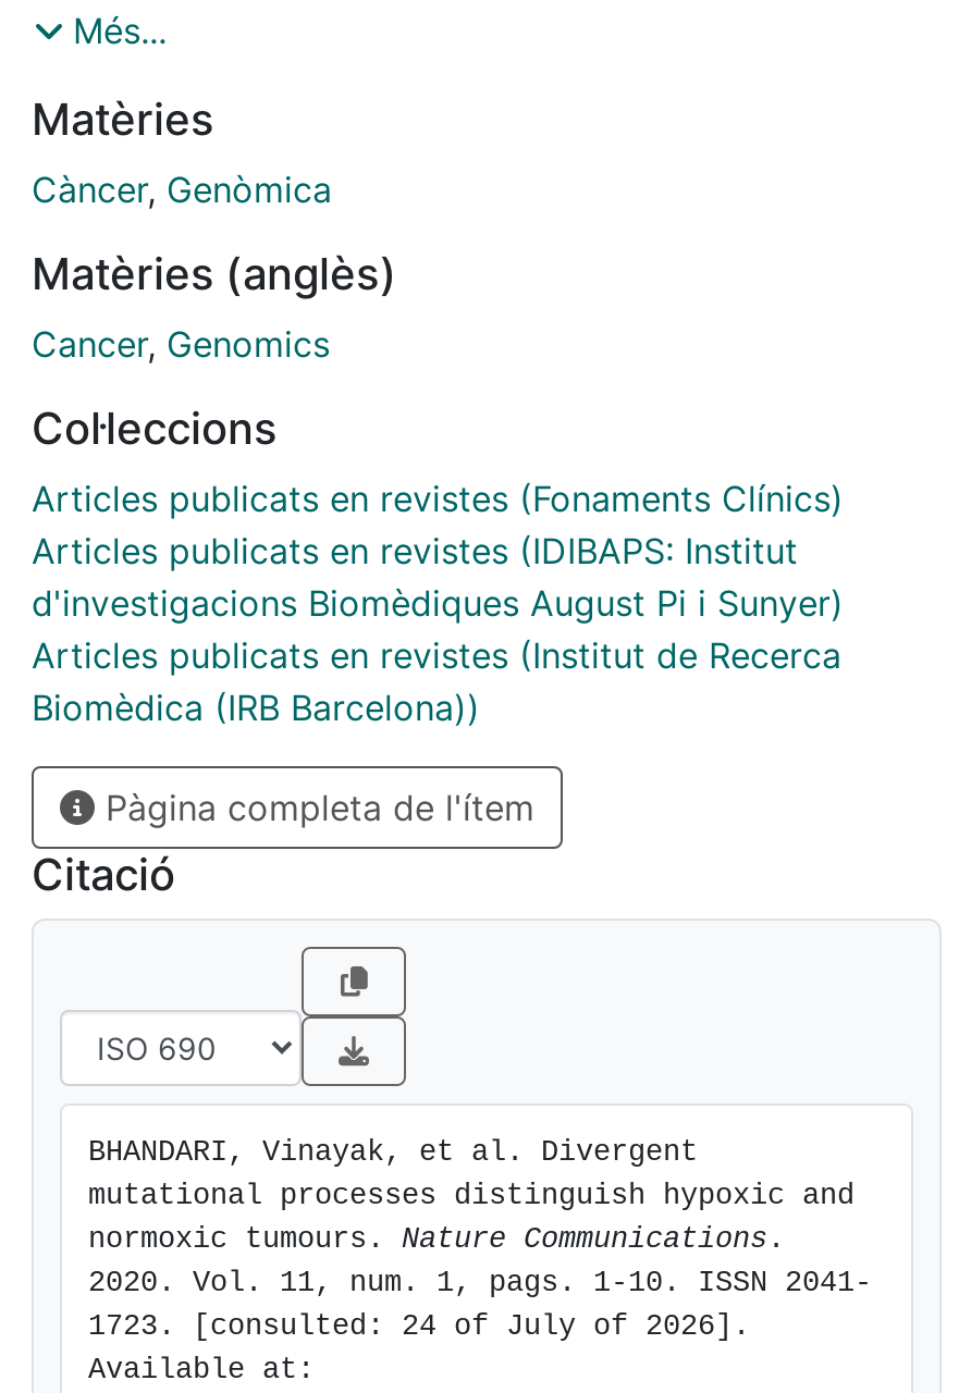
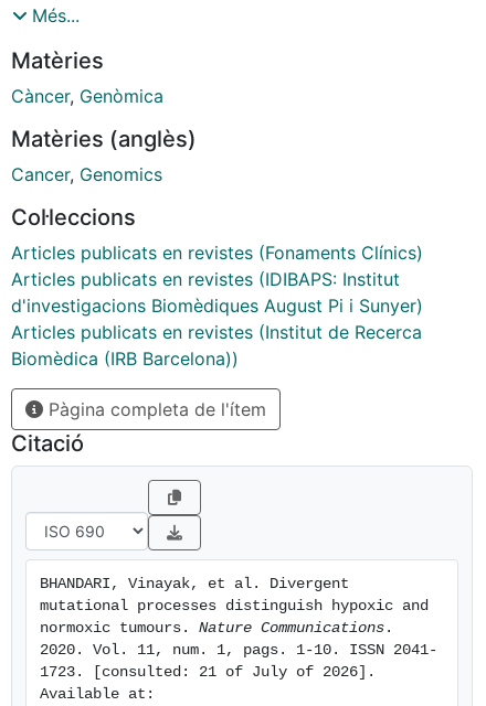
- 1723. [consulted: 24 of July of 2026].
+ 1723. [consulted: 21 of July of 2026].
